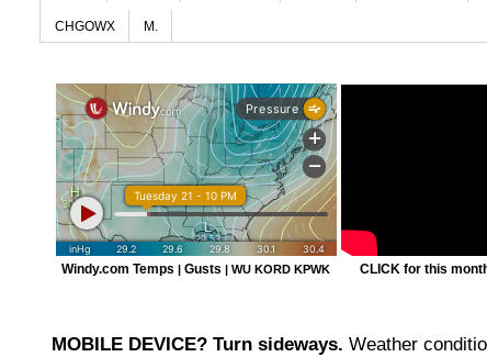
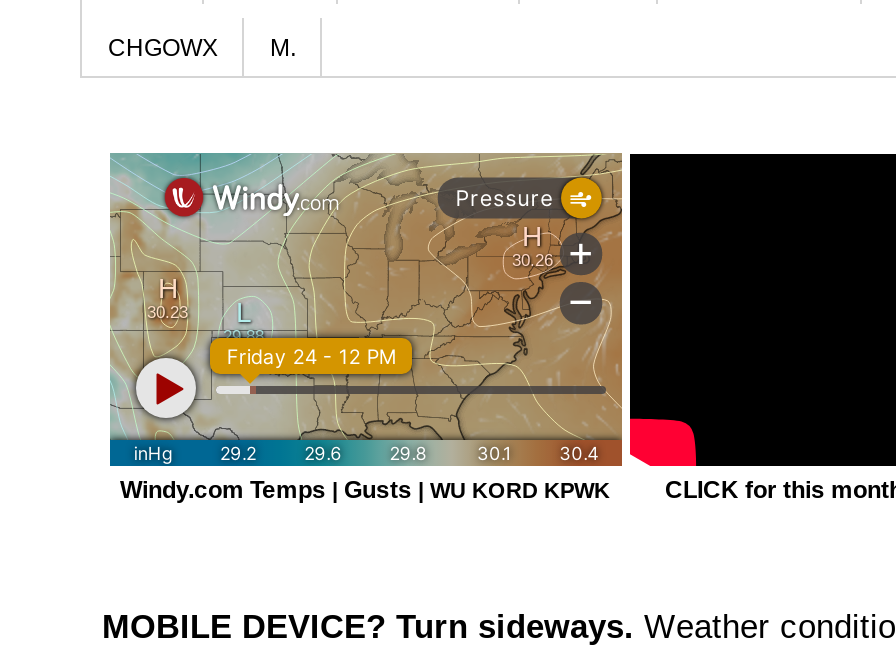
- [image]
+ [image]
